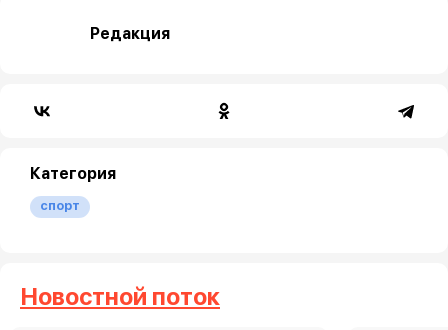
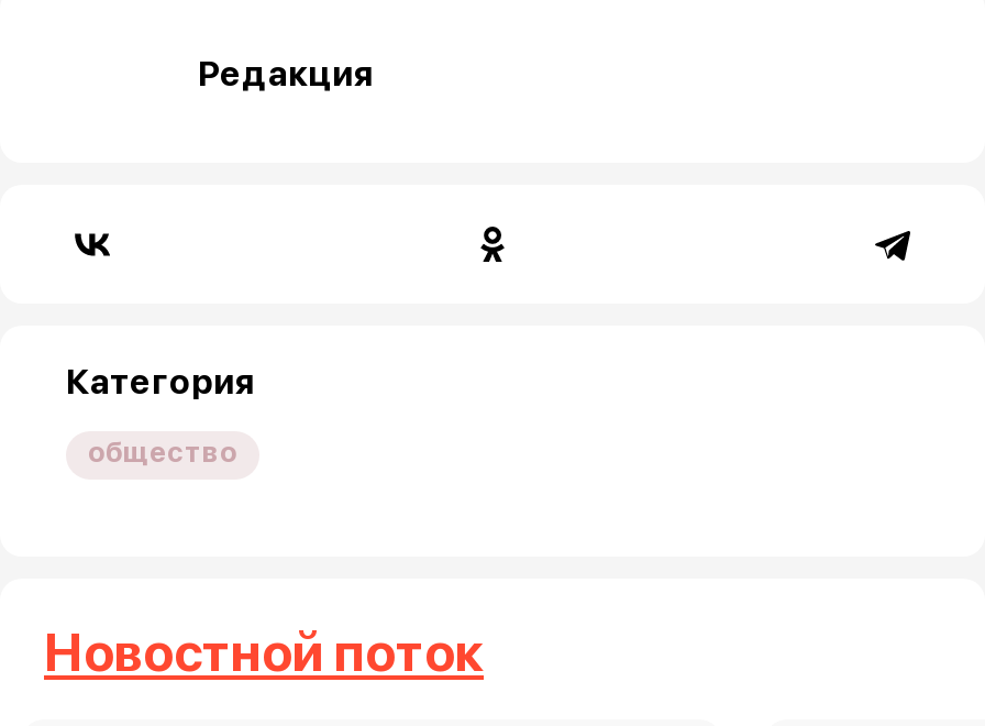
- спорт
+ общество
